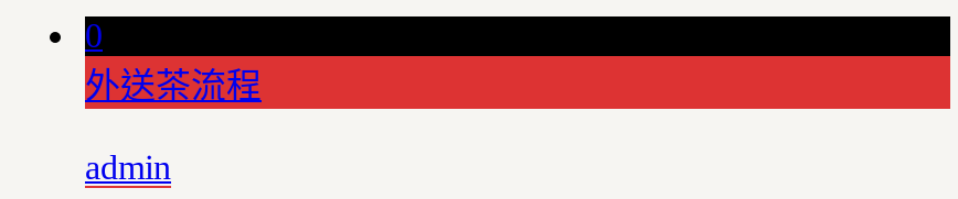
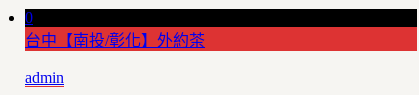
- 外送茶流程
+ 台中【南投/彰化】外約茶
